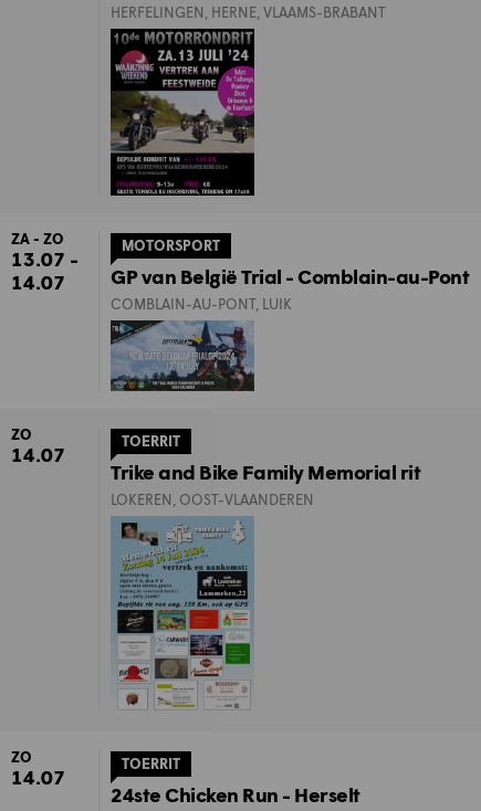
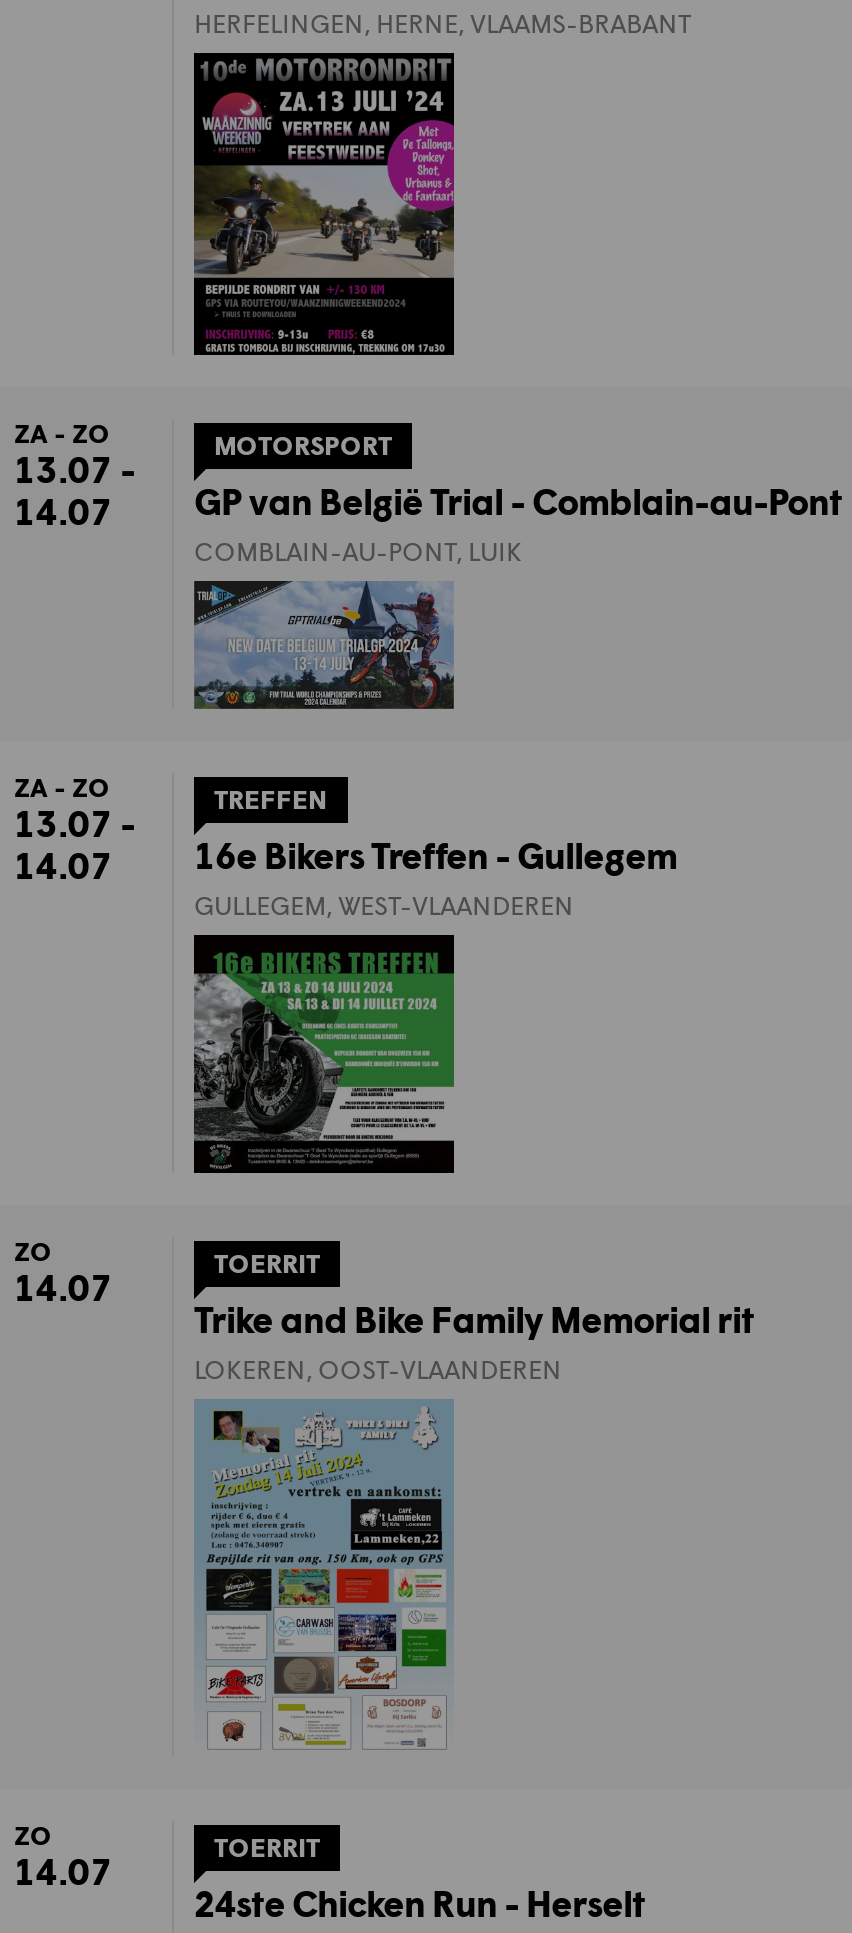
+ ZA - ZO
+ 13.07 -
+ 14.07

+ [image]

+ TREFFEN
+ 16e Bikers Treffen - Gullegem
+ GULLEGEM, WEST-VLAANDEREN
